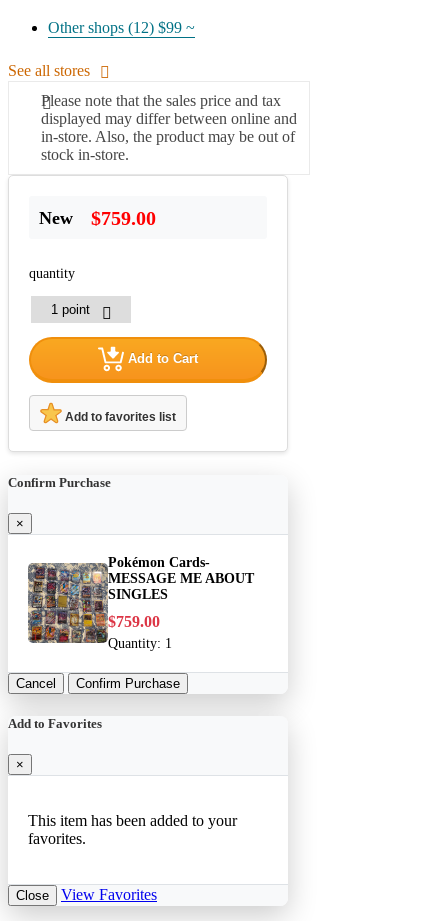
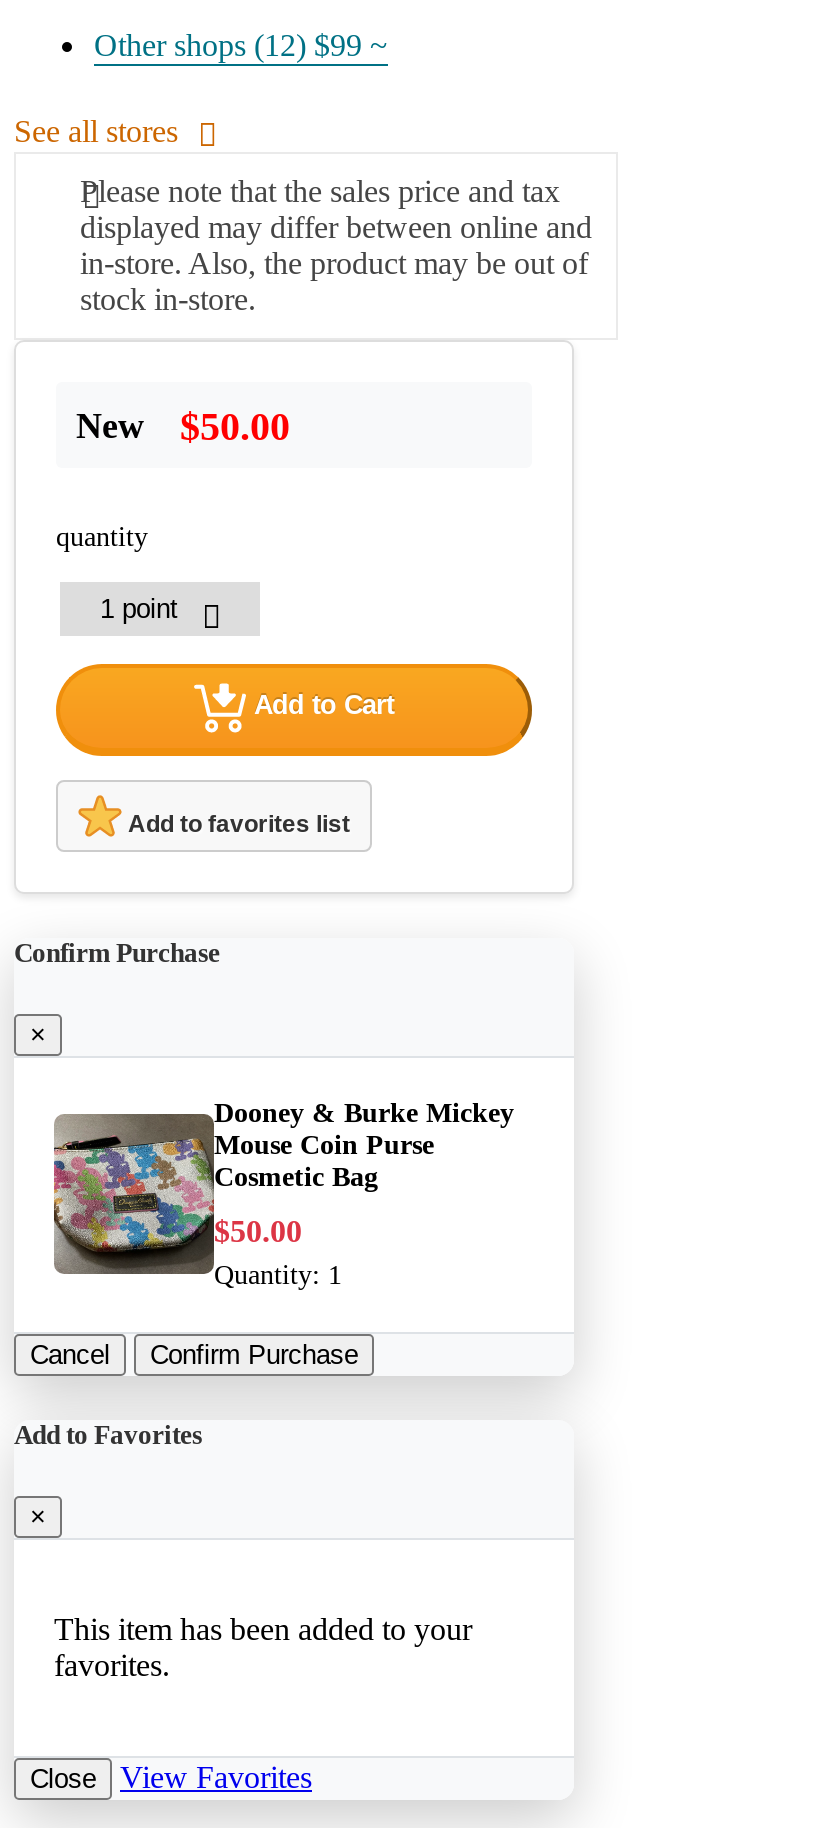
- New $759.00
+ New $50.00

- [image]
- Pokémon Cards-
- MESSAGE ME ABOUT
- SINGLES
+ [image]
+ Dooney & Burke Mickey
+ Mouse Coin Purse
+ Cosmetic Bag

- $759.00
+ $50.00
